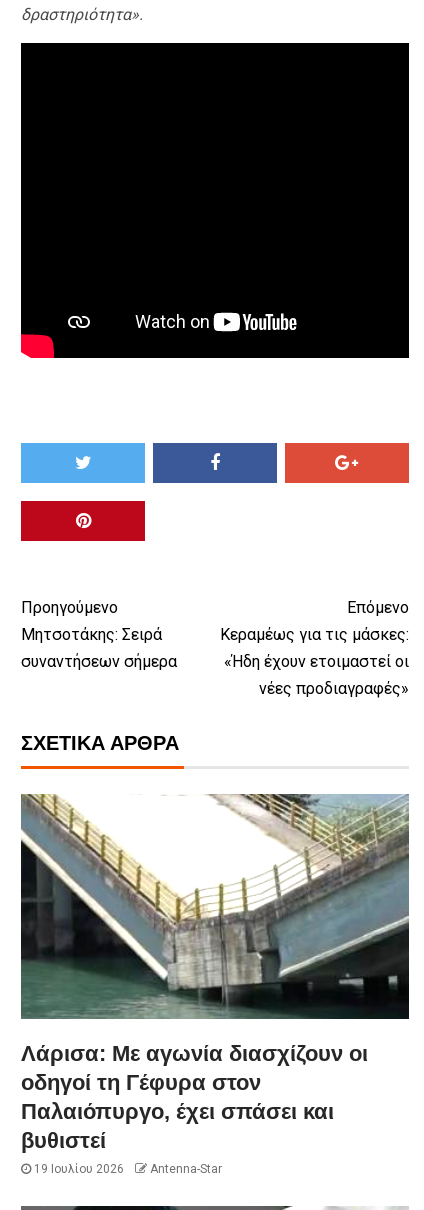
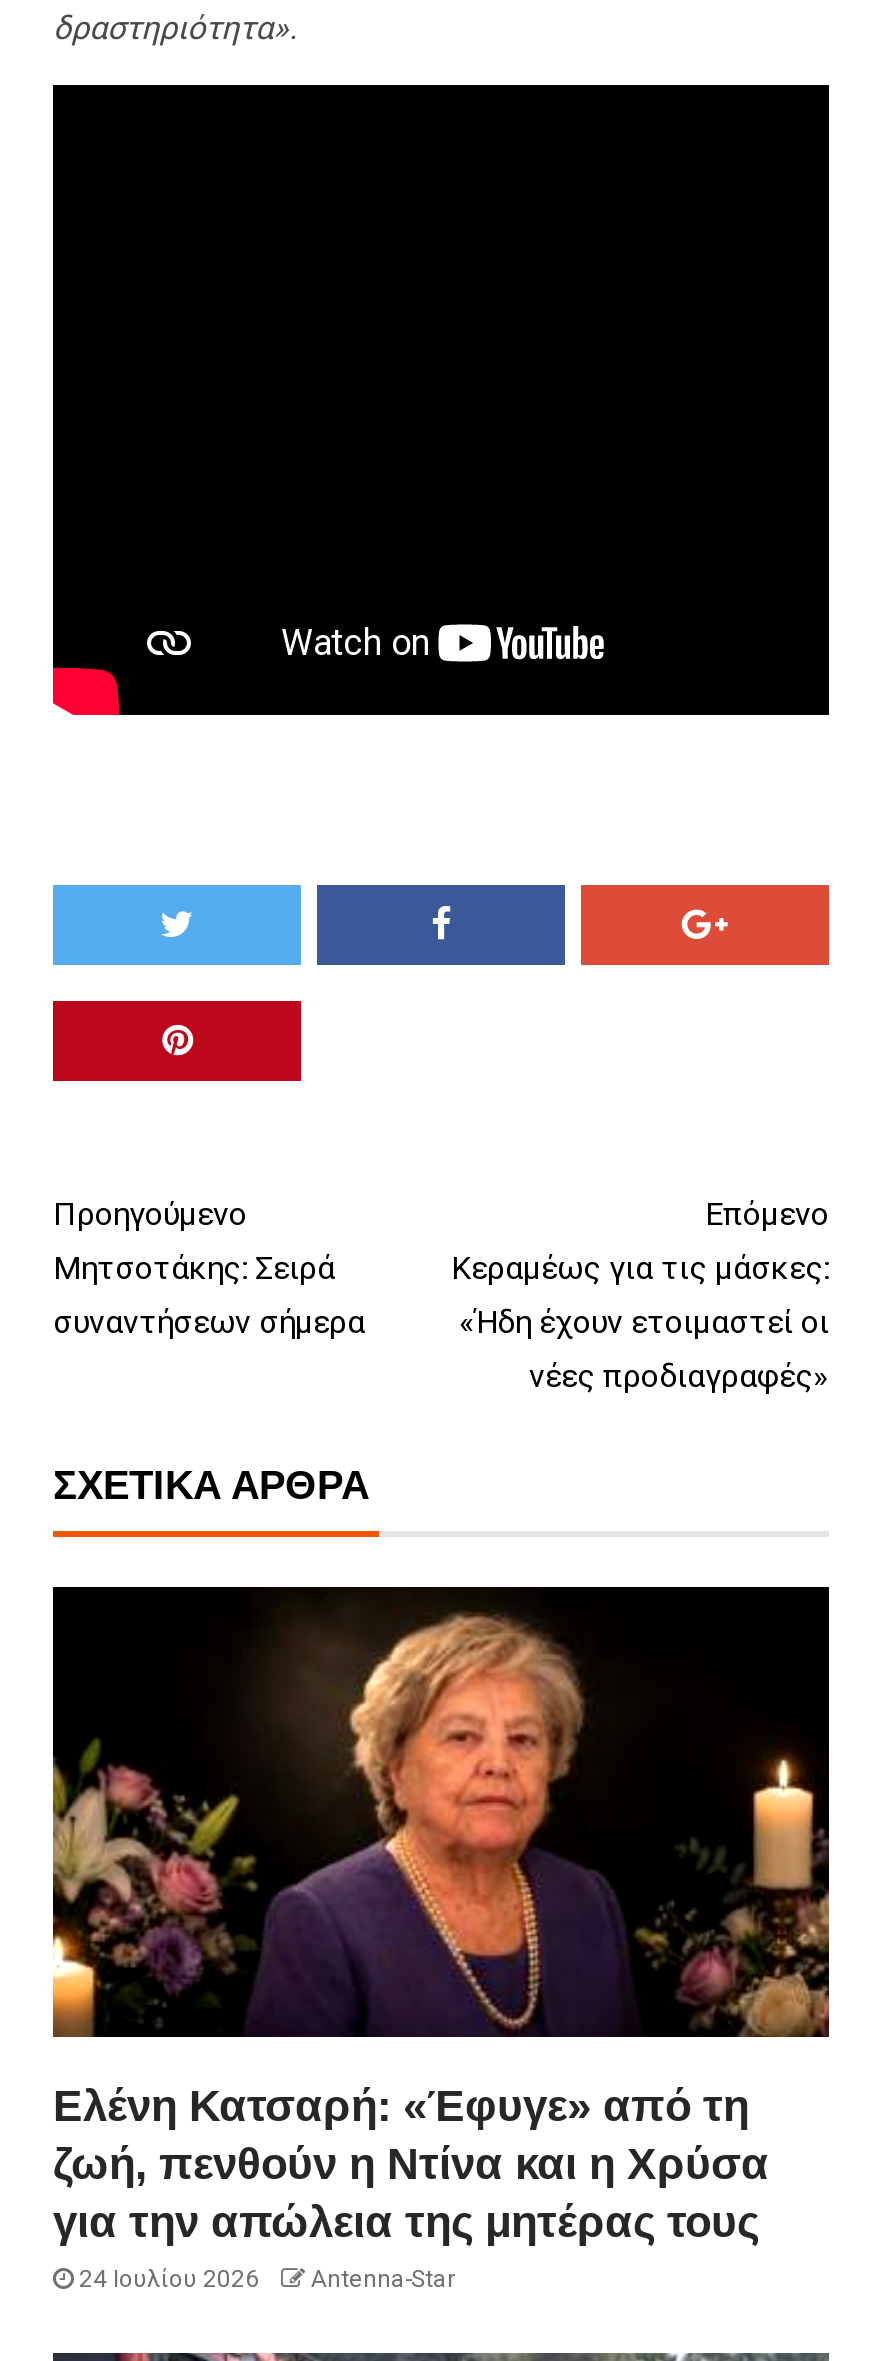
- [image]
- Λάρισα: Με αγωνία διασχίζουν οι
- οδηγοί τη Γέφυρα στον
- Παλαιόπυργο, έχει σπάσει και
- βυθιστεί
- 19 Ιουλίου 2026
+ [image]
+ Ελένη Κατσαρή: «Έφυγε» από τη
+ ζωή, πενθούν η Ντίνα και η Χρύσα
+ για την απώλεια της μητέρας τους
+ 24 Ιουλίου 2026
